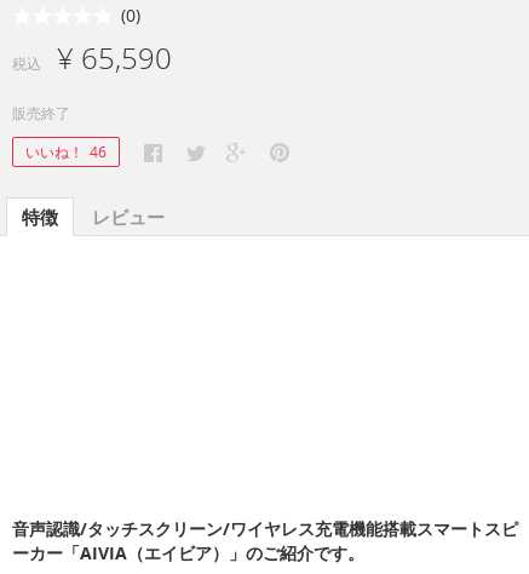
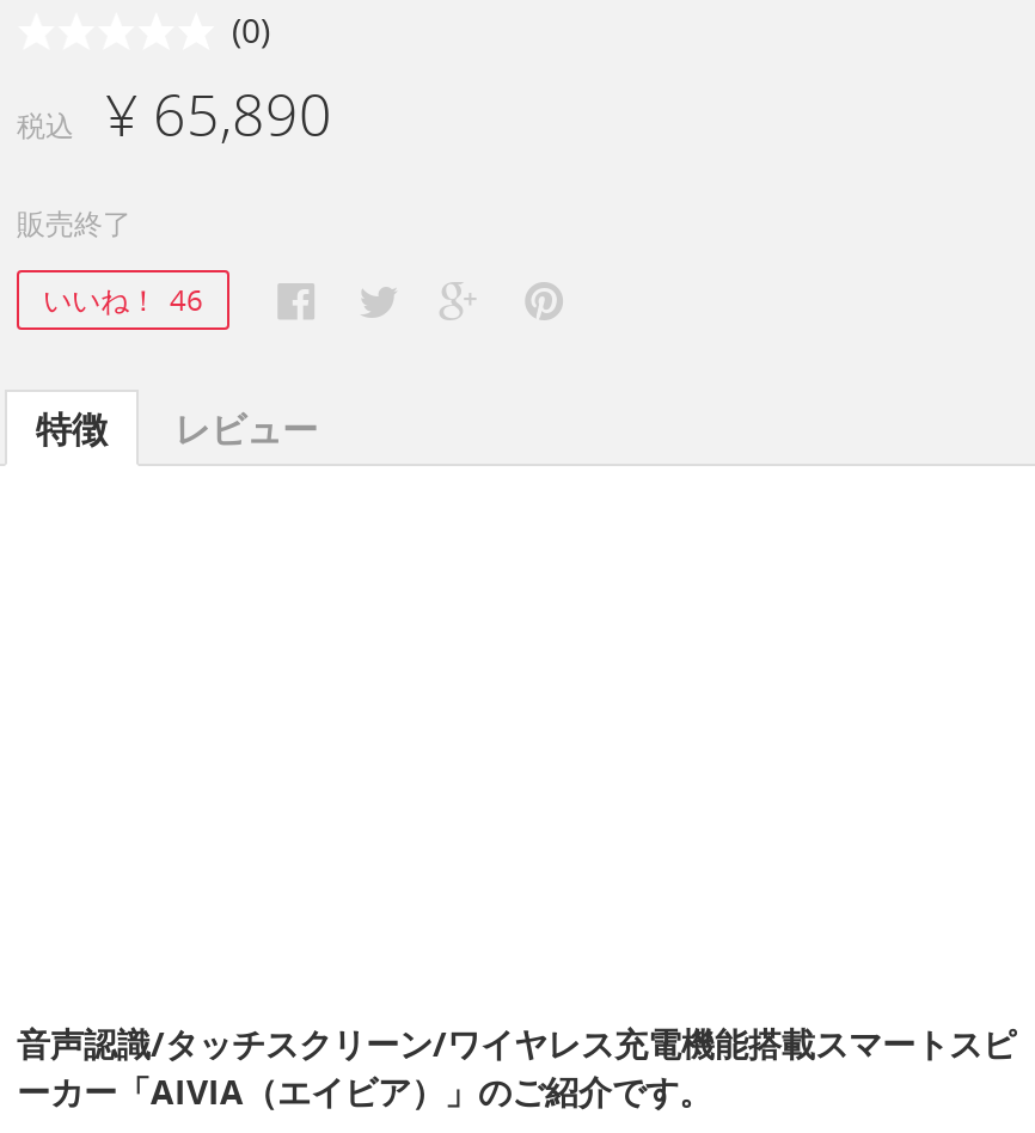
- 税込 ¥ 65,590
+ 税込 ¥ 65,890
